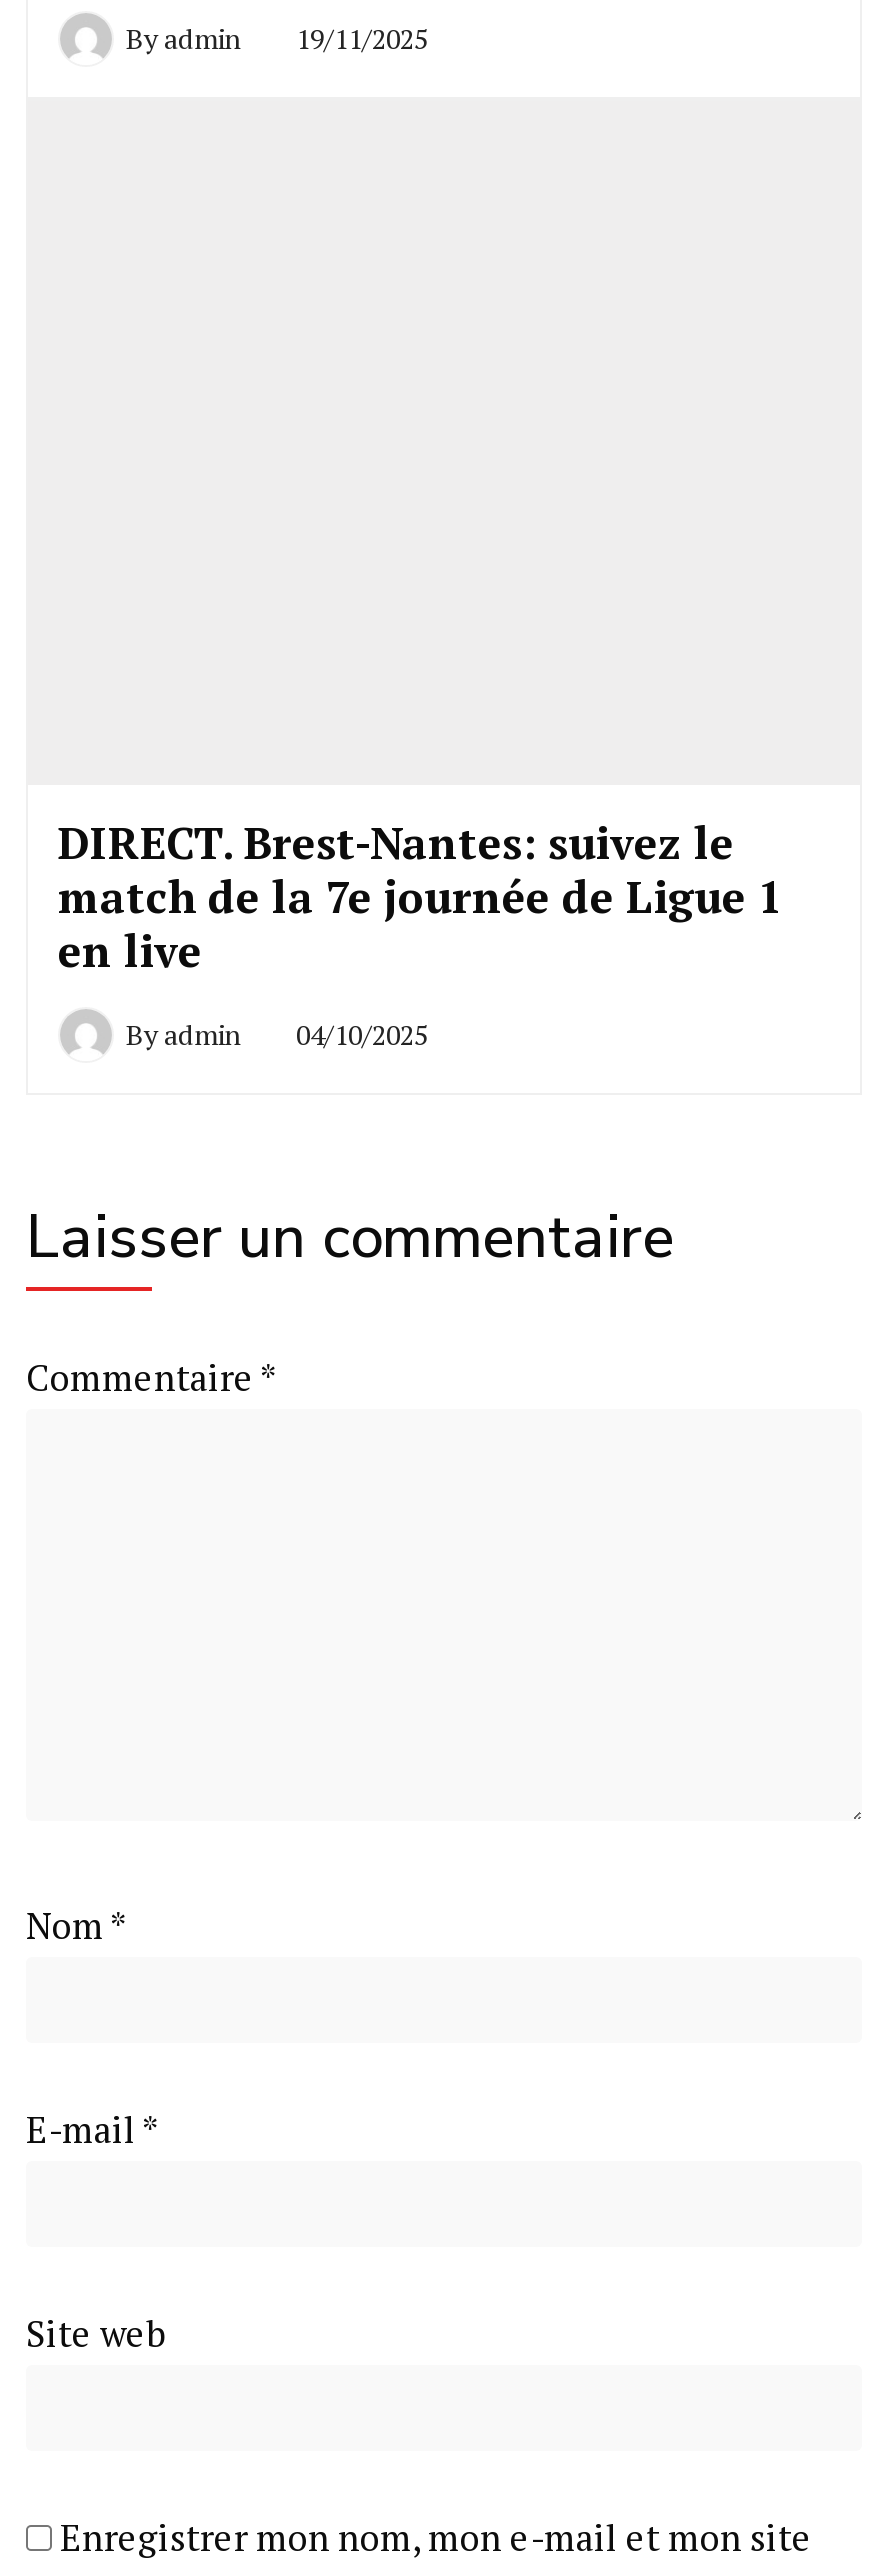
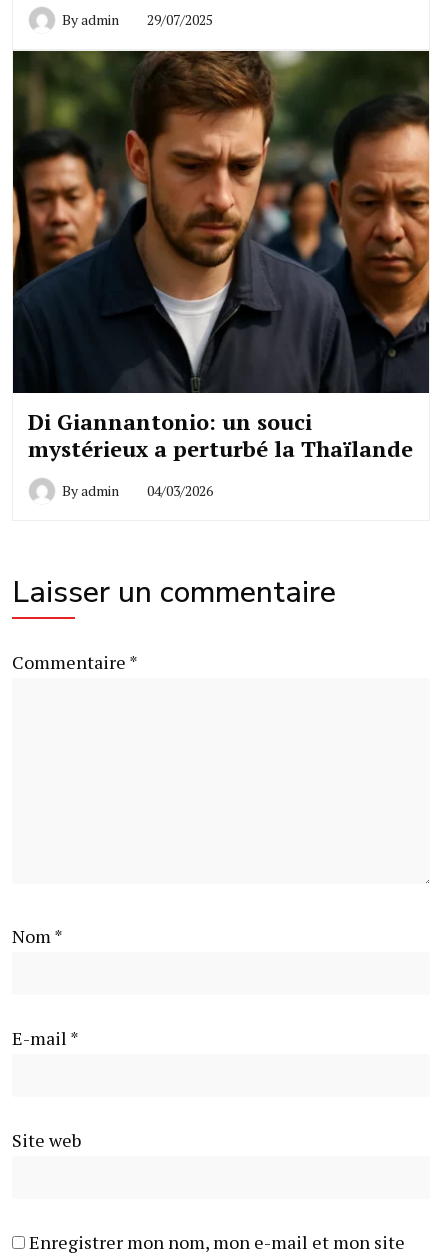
- Byadmin 19/11/2025
+ Byadmin 29/07/2025

+ [image]

- DIRECT. Brest-Nantes: suivez le
- match de la 7e journée de Ligue 1
- en live
+ Di Giannantonio: un souci
+ mystérieux a perturbé la Thaïlande

- Byadmin 04/10/2025
+ Byadmin 04/03/2026
